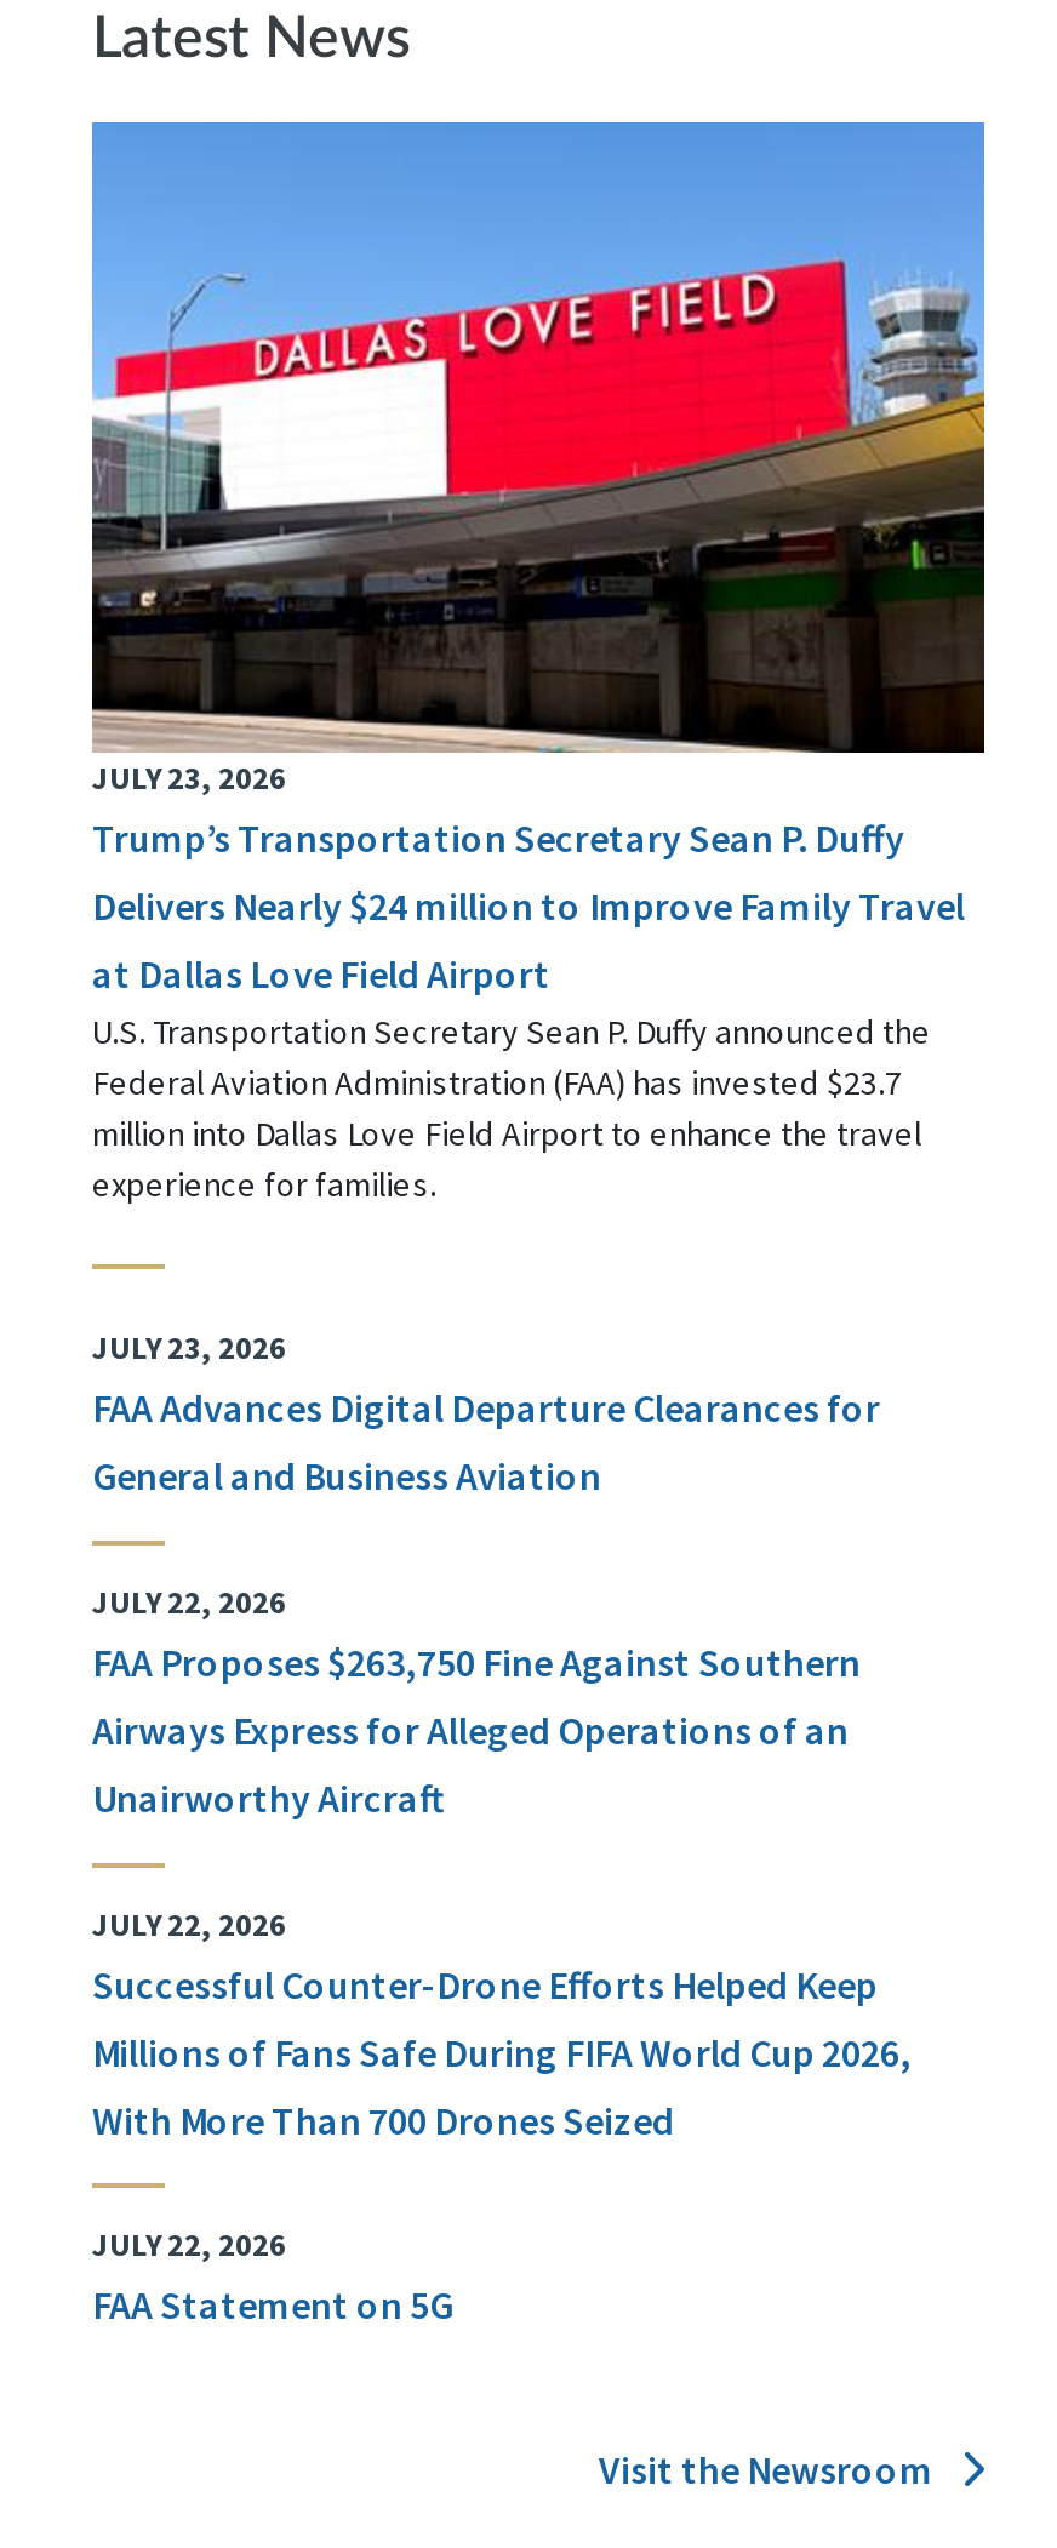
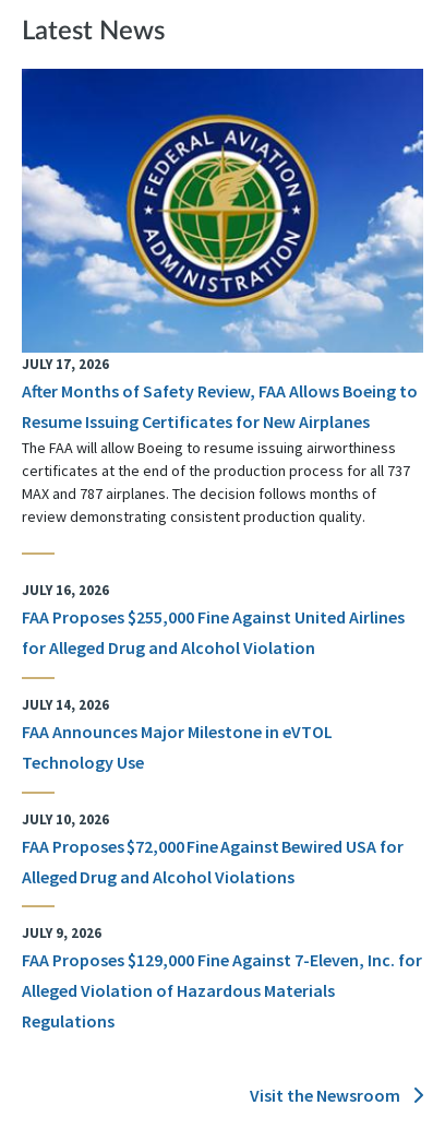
- [image]
- JULY 23, 2026
- Trump’s Transportation Secretary Sean P. Duffy
- Delivers Nearly $24 million to Improve Family Travel
- at Dallas Love Field Airport
- U.S. Transportation Secretary Sean P. Duffy announced the
- Federal Aviation Administration (FAA) has invested $23.7
- million into Dallas Love Field Airport to enhance the travel
- experience for families.
+ [image]
+ JULY 17, 2026
+ After Months of Safety Review, FAA Allows Boeing to
+ Resume Issuing Certificates for New Airplanes
+ The FAA will allow Boeing to resume issuing airworthiness
+ certificates at the end of the production process for all 737
+ MAX and 787 airplanes. The decision follows months of
+ review demonstrating consistent production quality.

- JULY 23, 2026
- FAA Advances Digital Departure Clearances for
- General and Business Aviation
+ JULY 16, 2026
+ FAA Proposes $255,000 Fine Against United Airlines
+ for Alleged Drug and Alcohol Violation

- JULY 22, 2026
- FAA Proposes $263,750 Fine Against Southern
- Airways Express for Alleged Operations of an
- Unairworthy Aircraft
+ JULY 14, 2026
+ FAA Announces Major Milestone in eVTOL
+ Technology Use

- JULY 22, 2026
- Successful Counter-Drone Efforts Helped Keep
- Millions of Fans Safe During FIFA World Cup 2026,
- With More Than 700 Drones Seized
+ JULY 10, 2026
+ FAA Proposes $72,000 Fine Against Bewired USA for
+ Alleged Drug and Alcohol Violations

- JULY 22, 2026
- FAA Statement on 5G
+ JULY 9, 2026
+ FAA Proposes $129,000 Fine Against 7-Eleven, Inc. for
+ Alleged Violation of Hazardous Materials
+ Regulations
